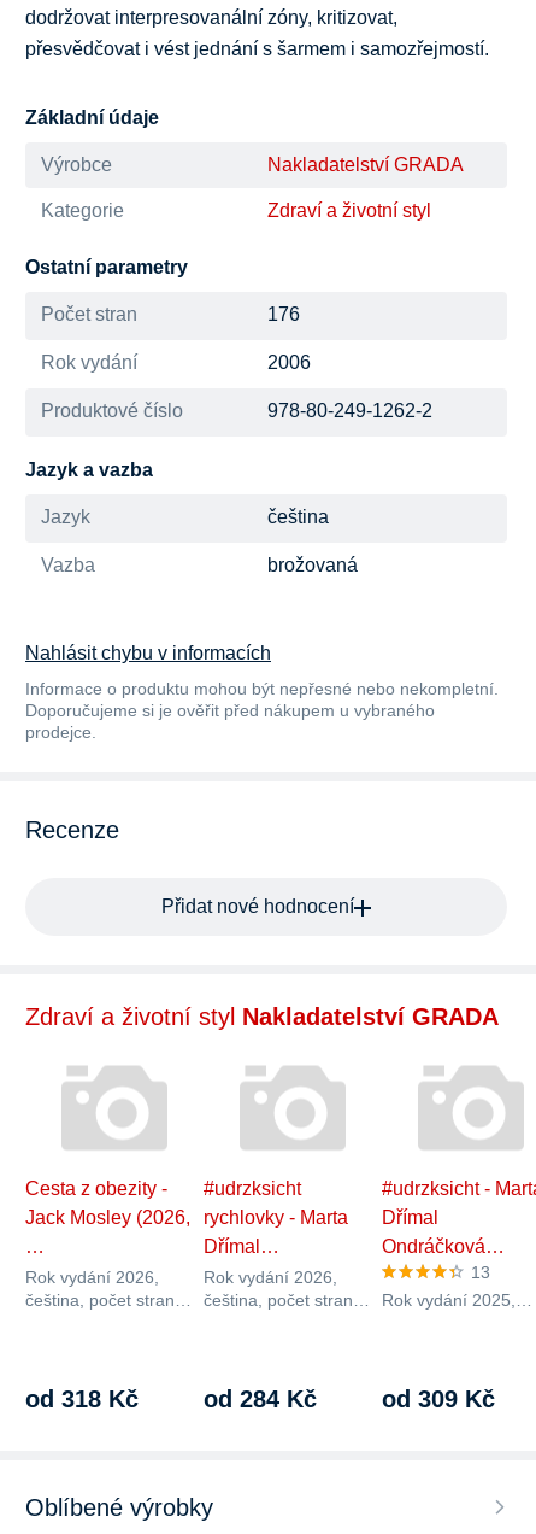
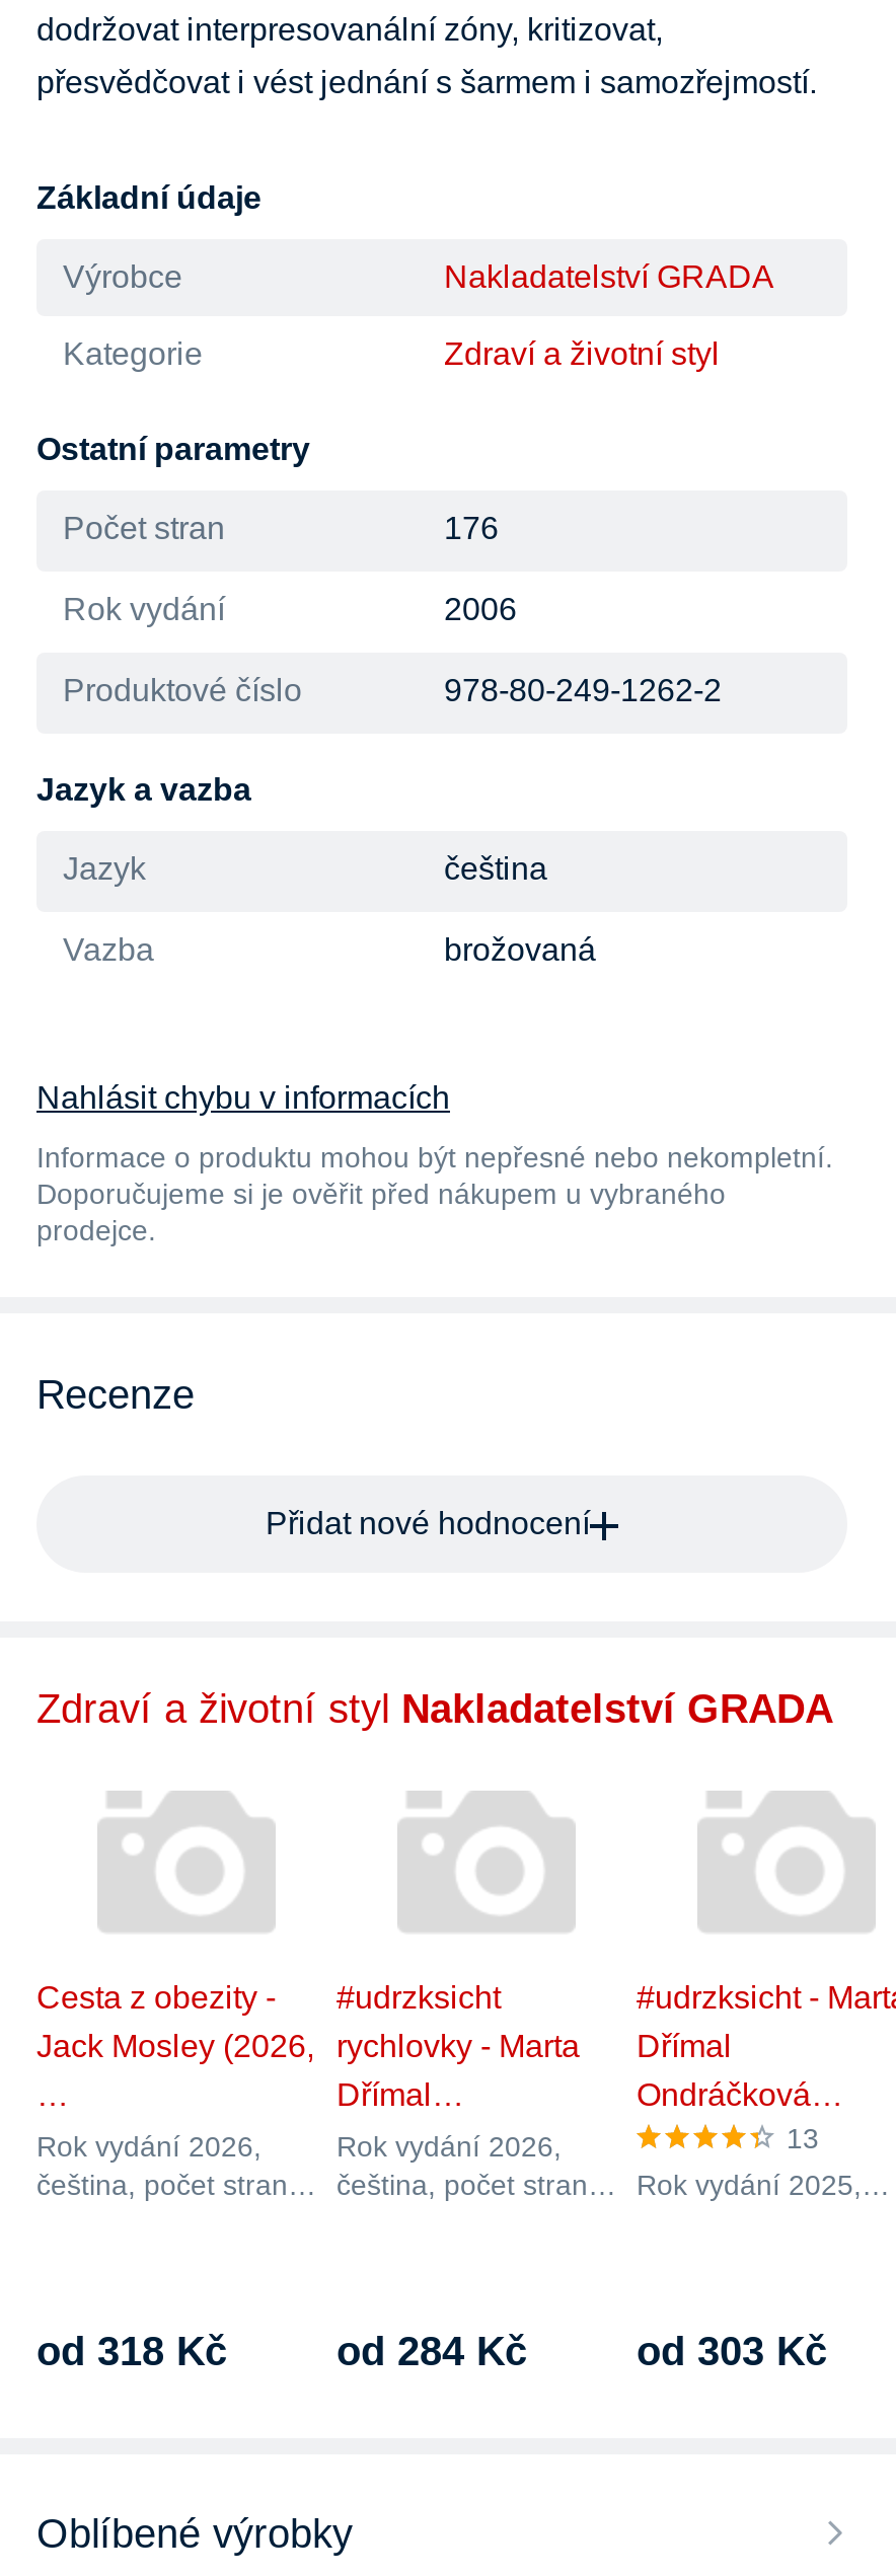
- od 309 Kč
+ od 303 Kč
